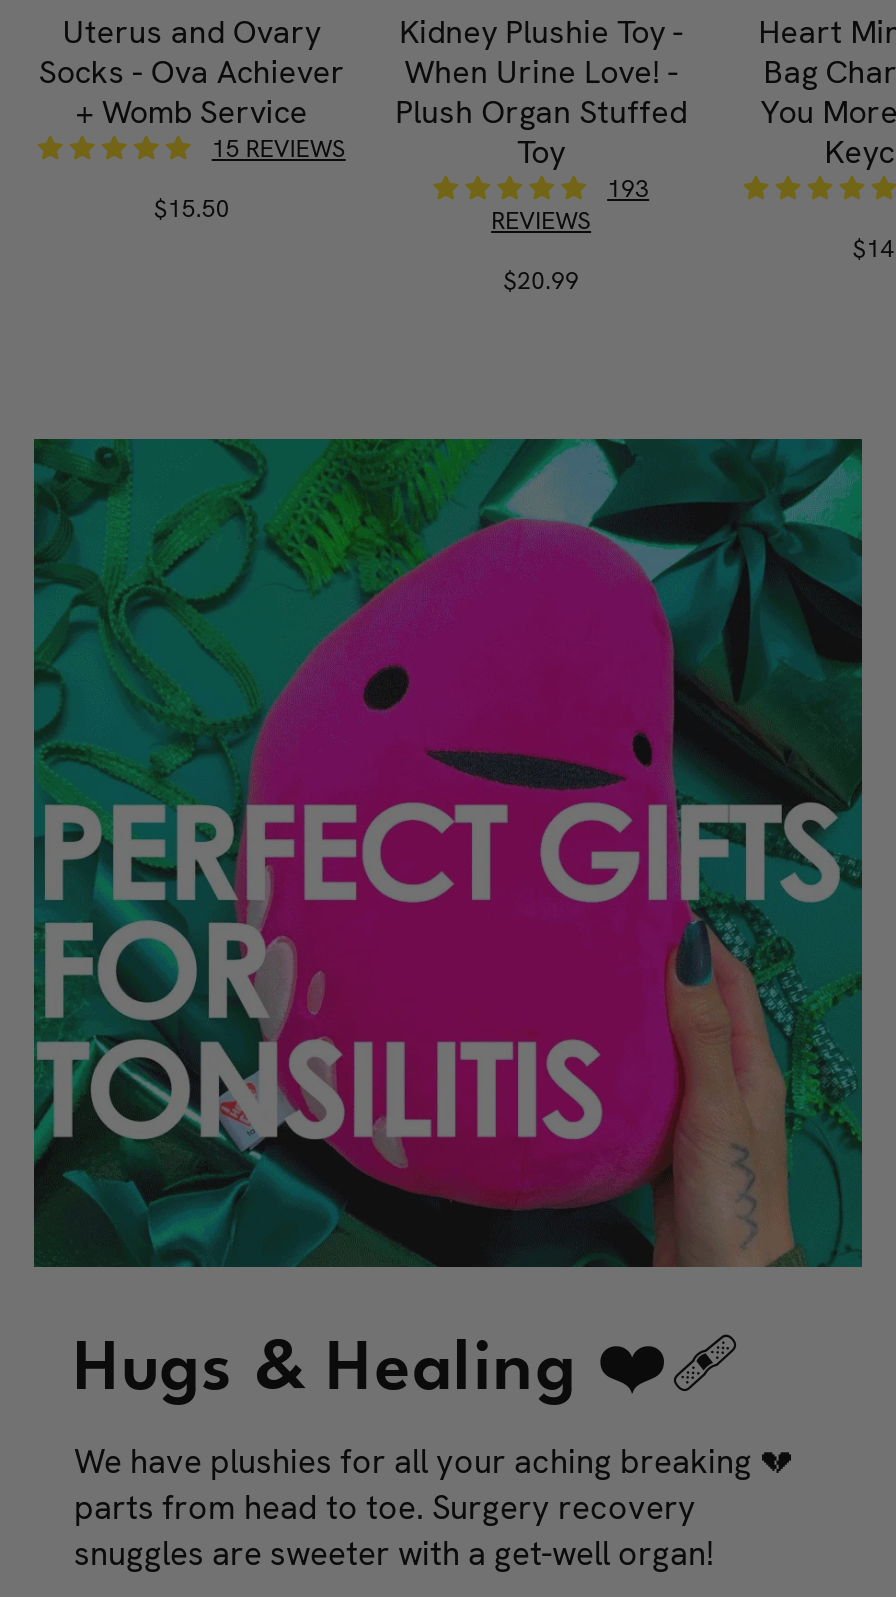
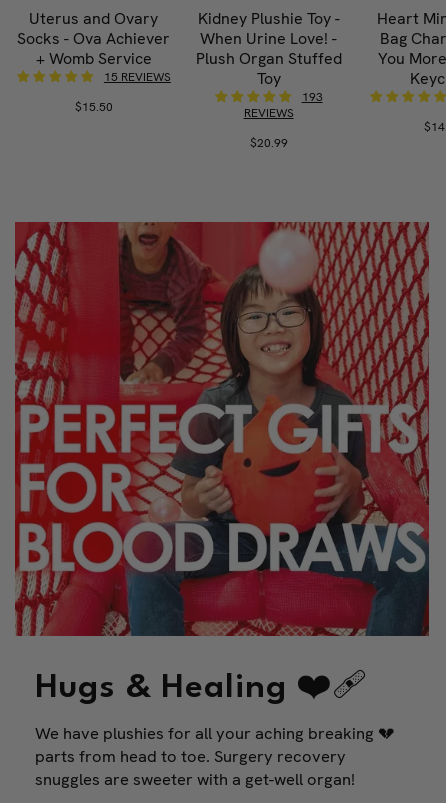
- [image]
+ [image]
